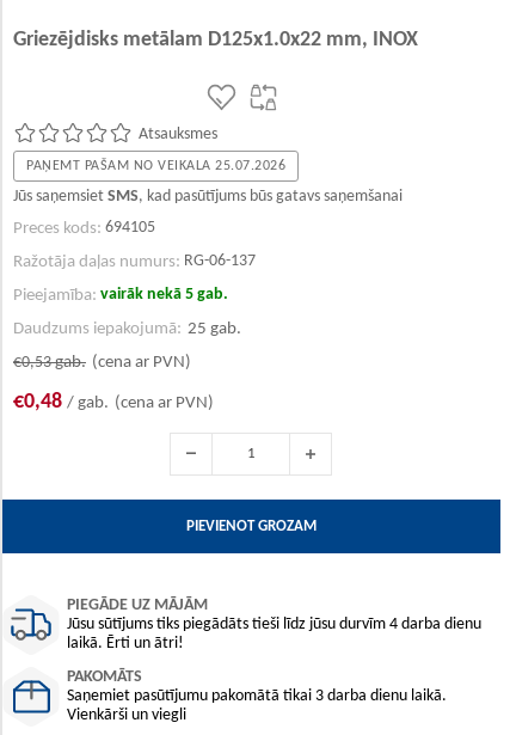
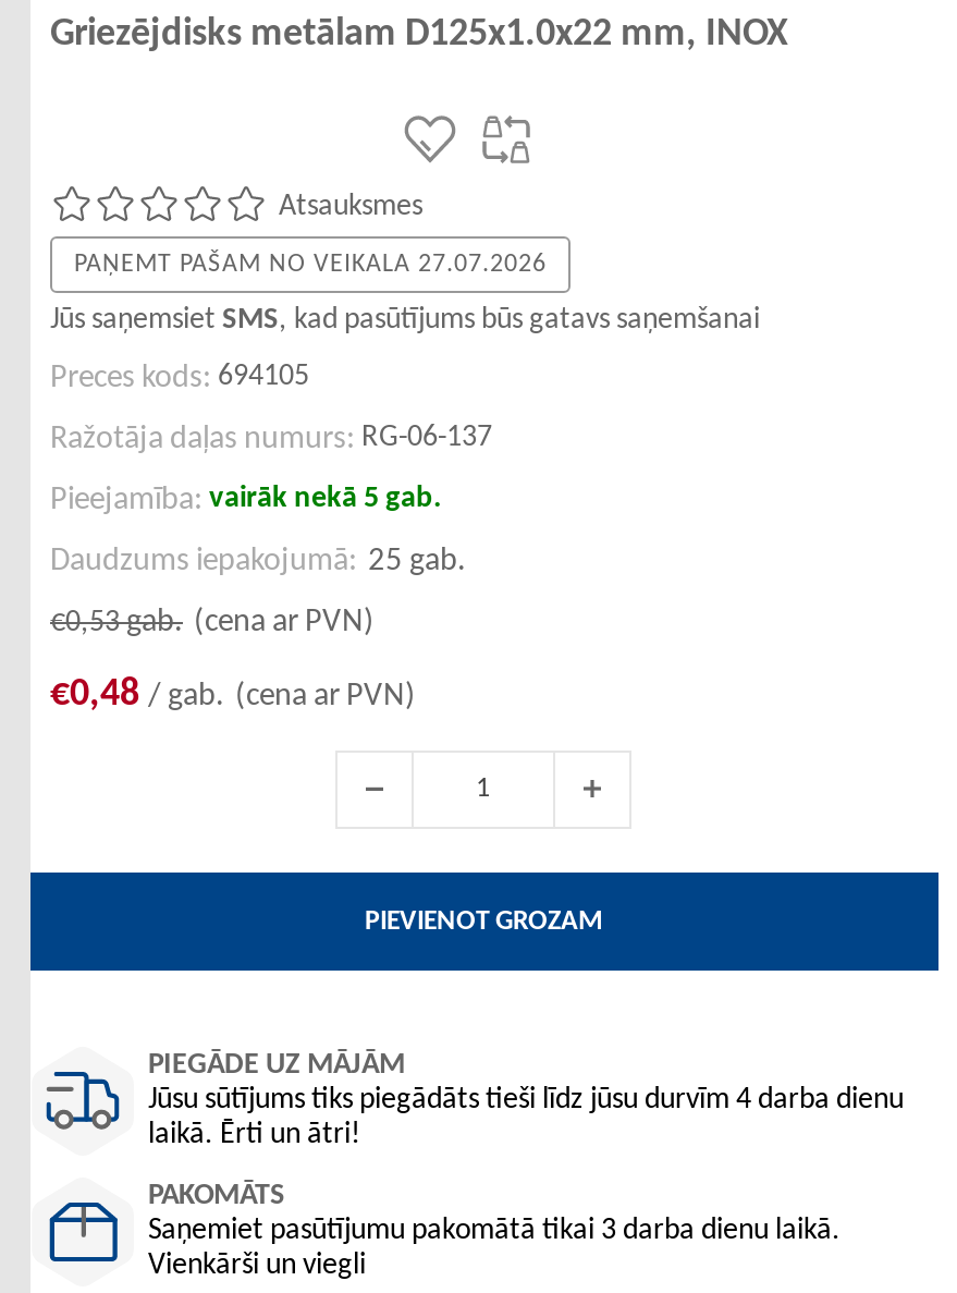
- PAŅEMT PAŠAM NO VEIKALA 25.07.2026
+ PAŅEMT PAŠAM NO VEIKALA 27.07.2026
